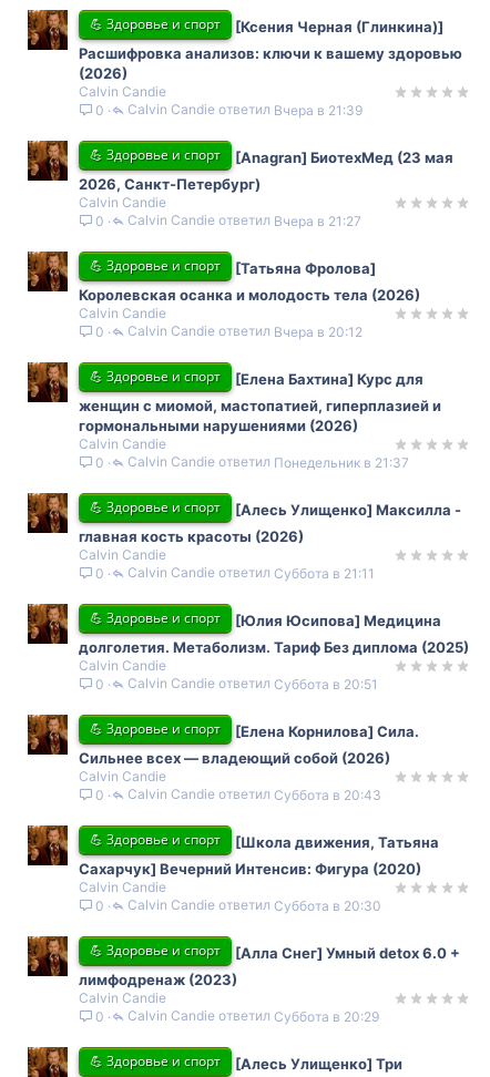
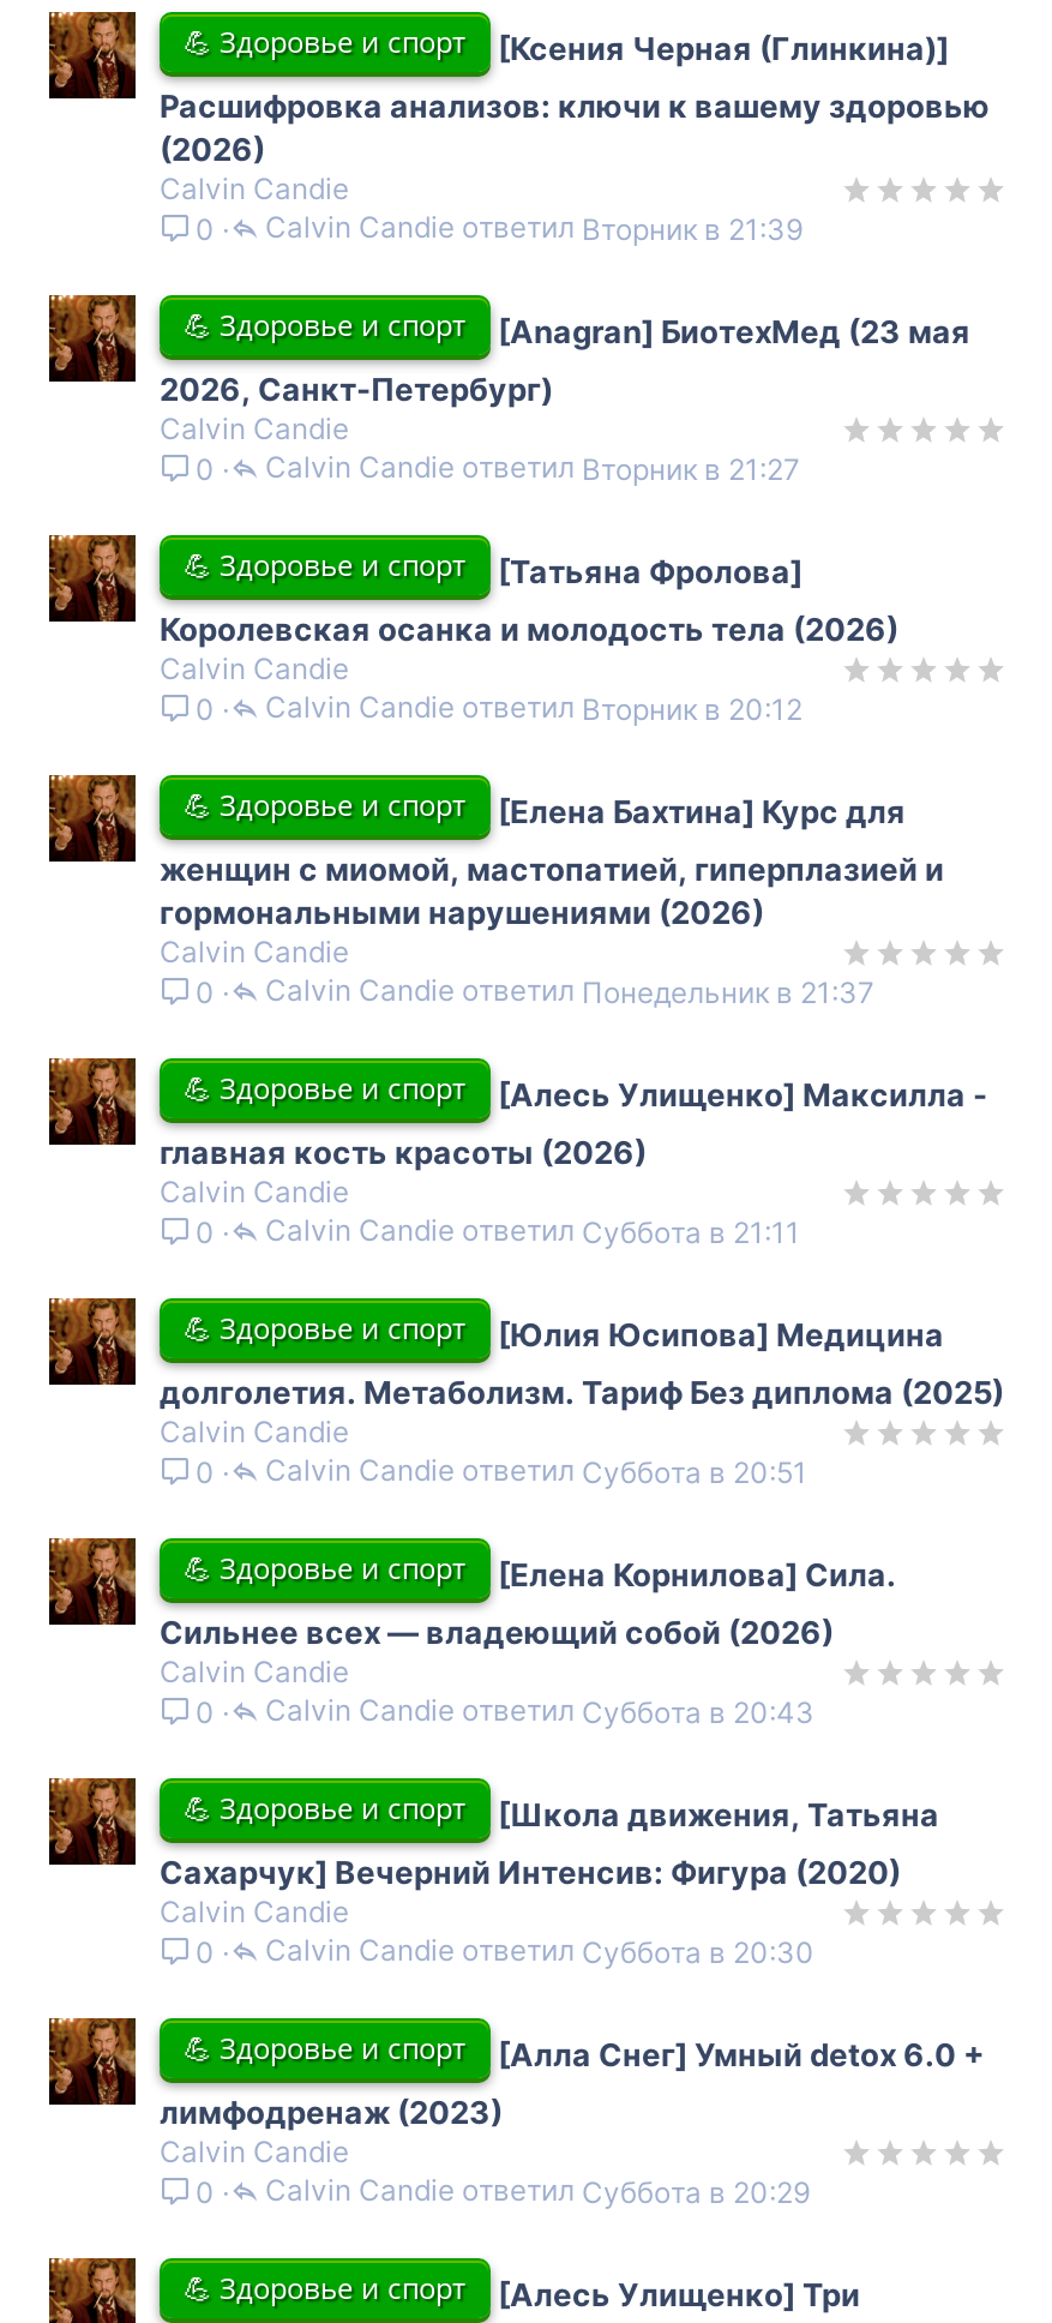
- Вчера в 21:39
+ Вторник в 21:39

- Вчера в 21:27
+ Вторник в 21:27

- Вчера в 20:12
+ Вторник в 20:12
